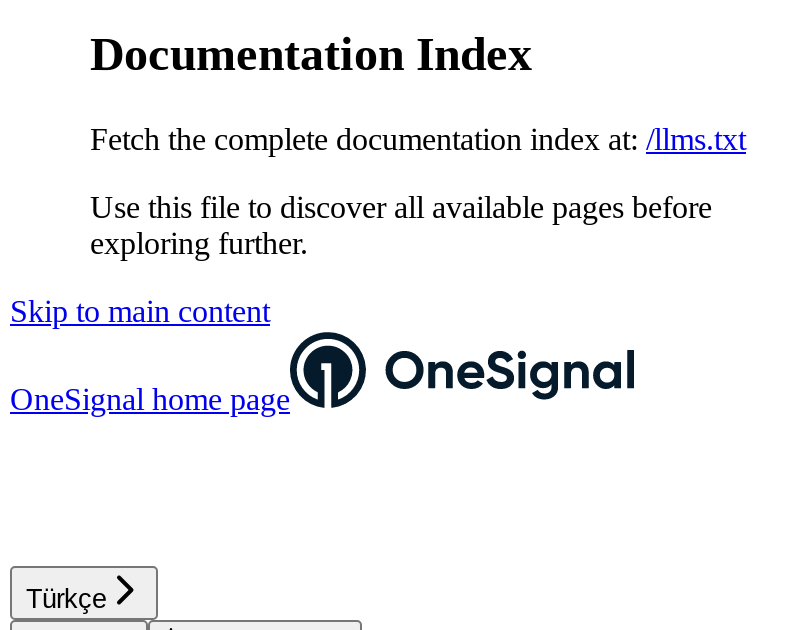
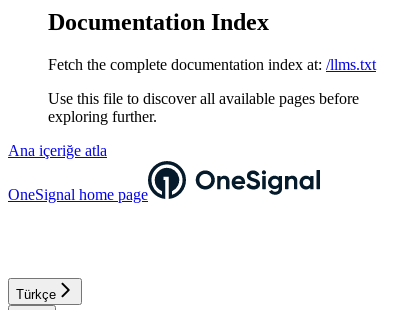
- Skip to main content
+ Ana içeriğe atla
